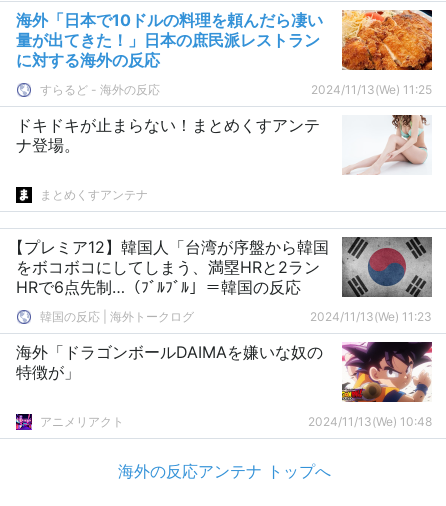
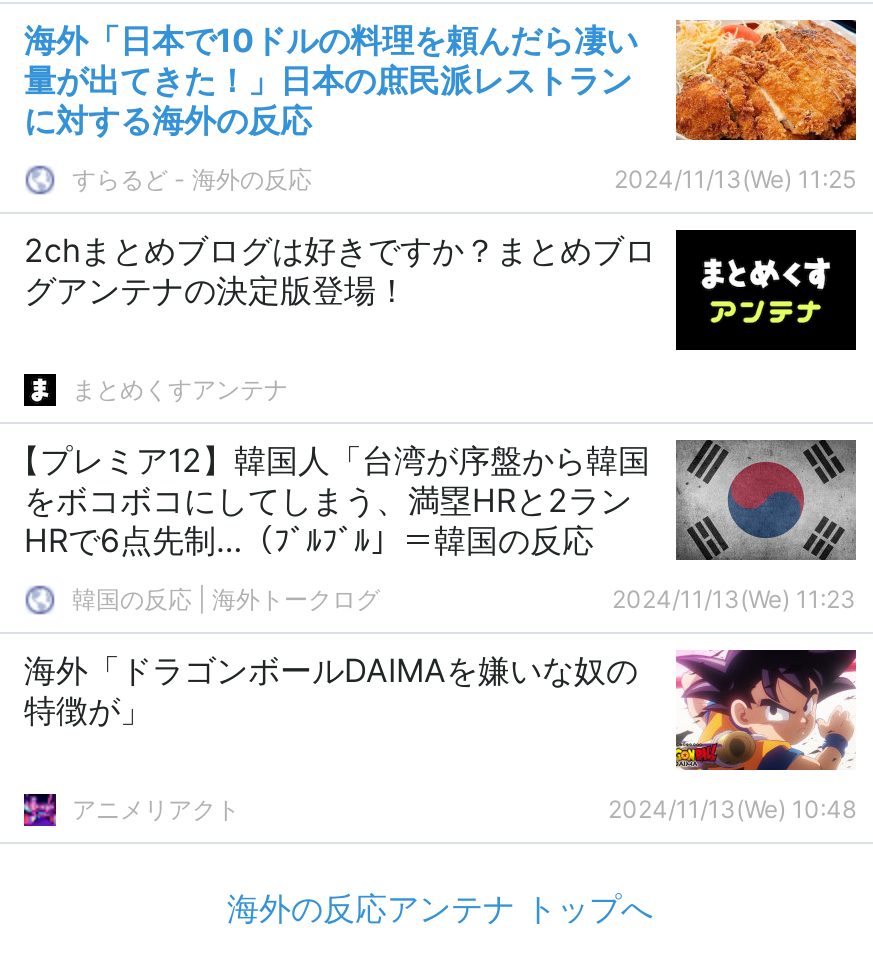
- [image]
- ドキドキが止まらない！まとめくすアンテ
- ナ登場。
+ [image]
+ 2chまとめブログは好きですか？まとめブロ
+ グアンテナの決定版登場！
